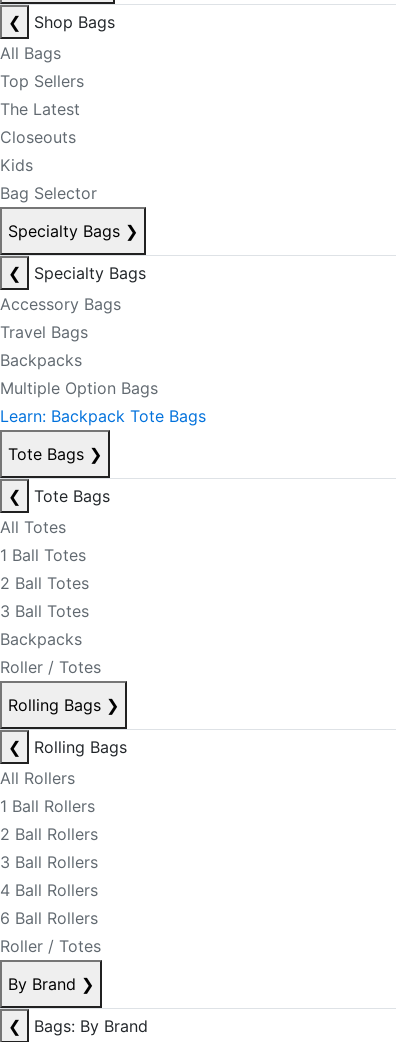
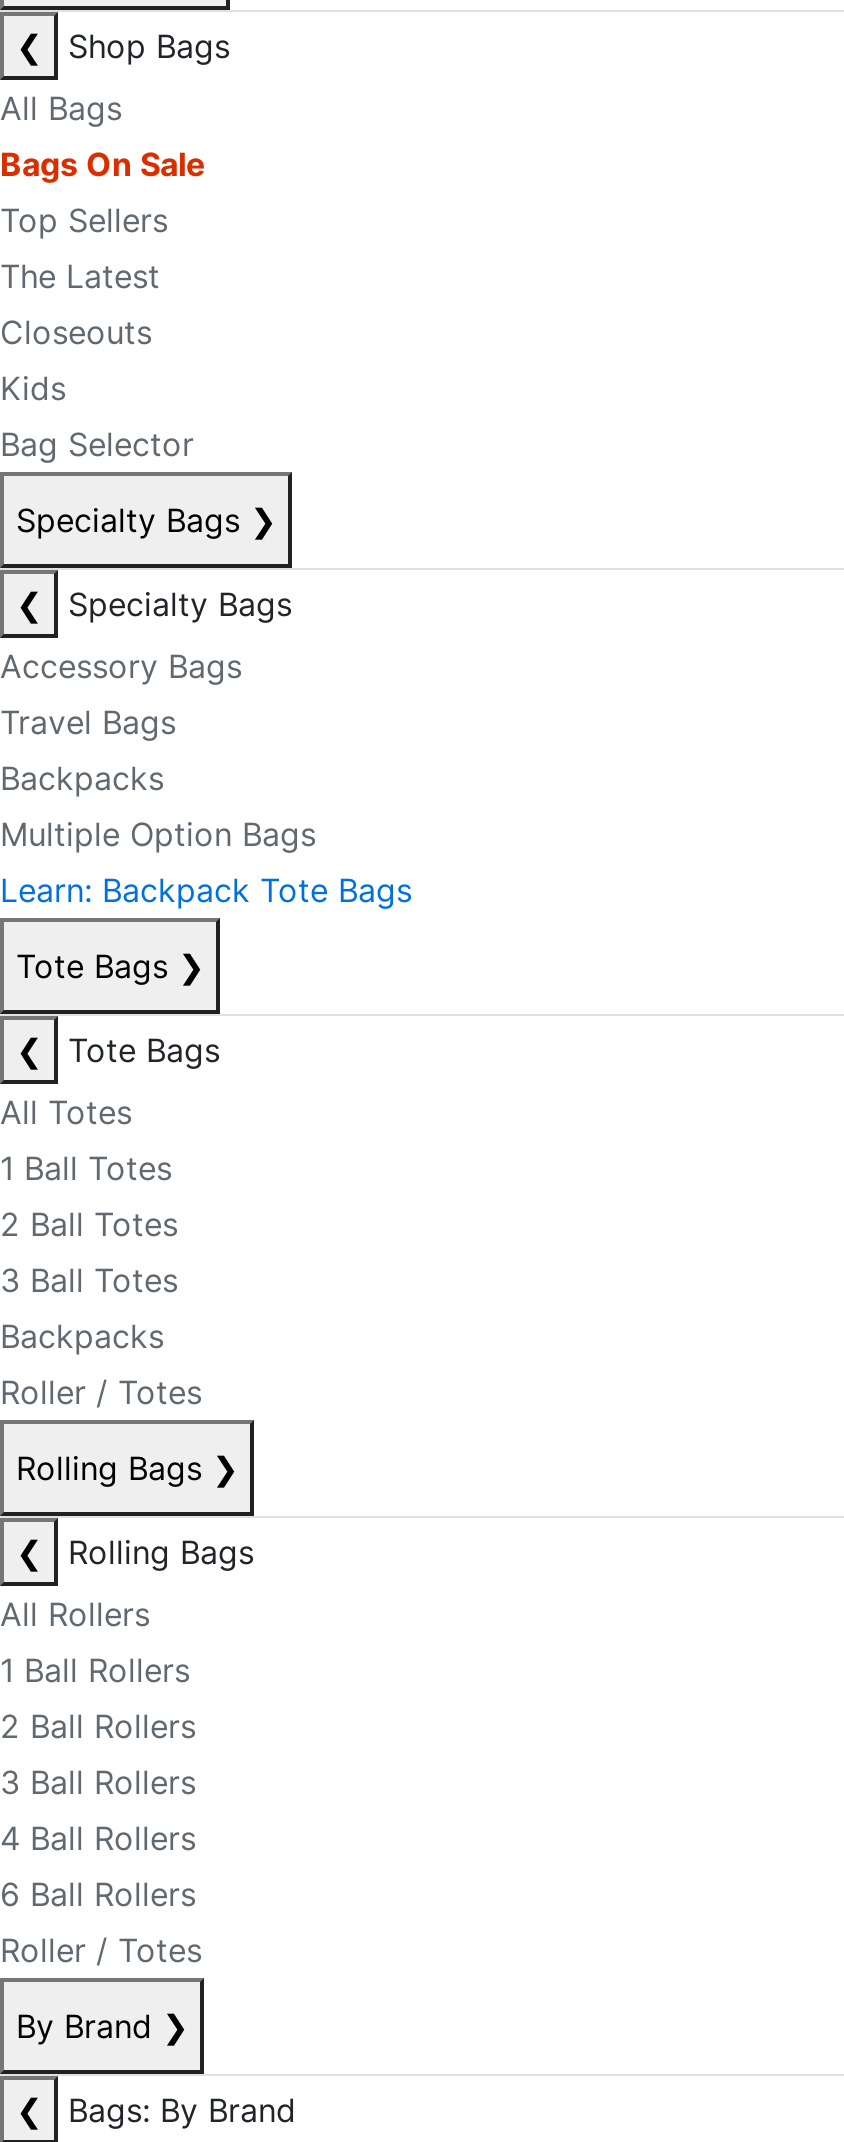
+ Bags On Sale
